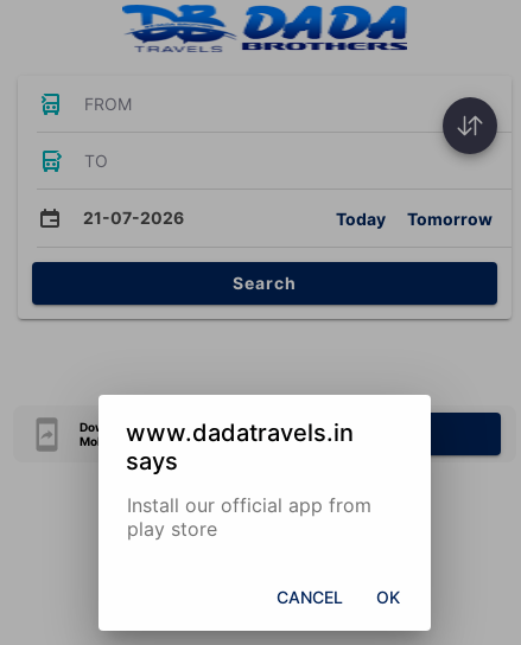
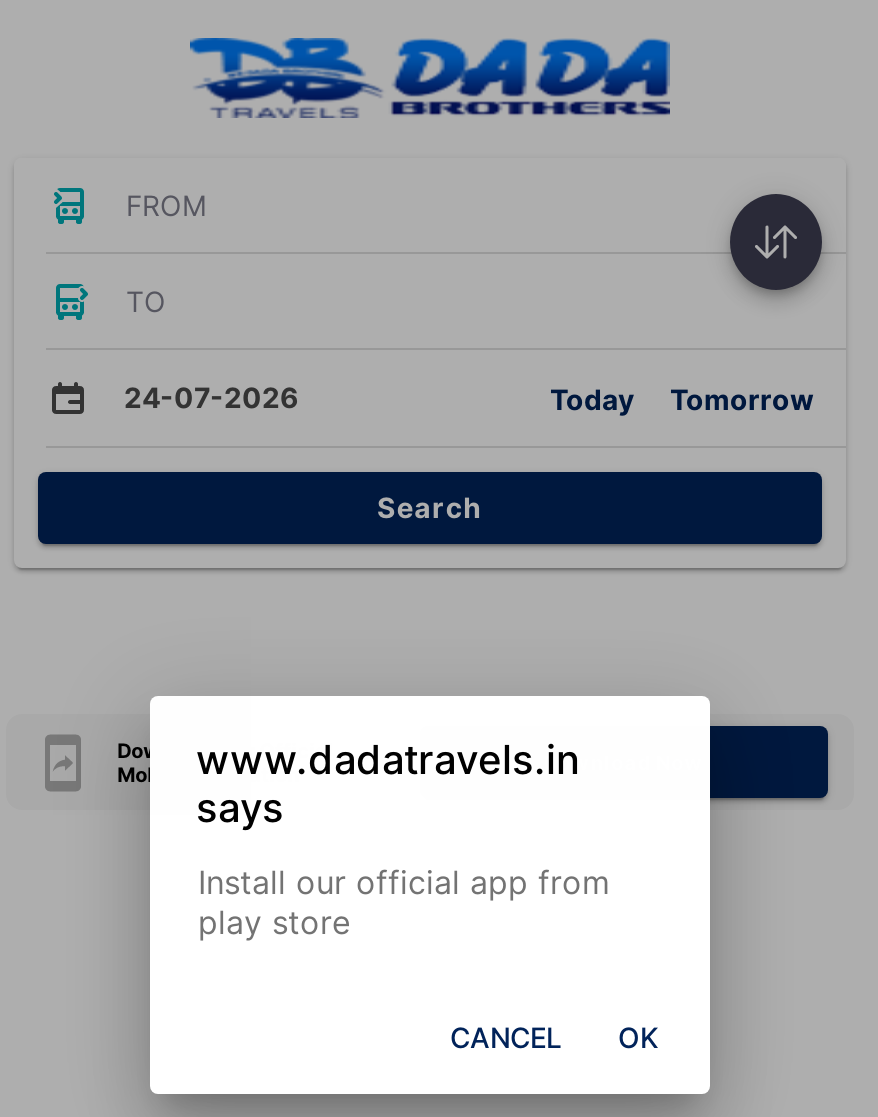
- 21-07-2026
+ 24-07-2026
